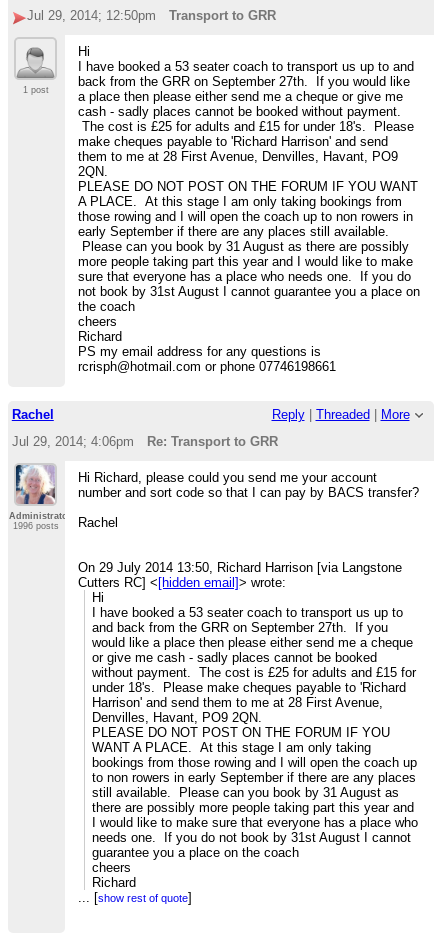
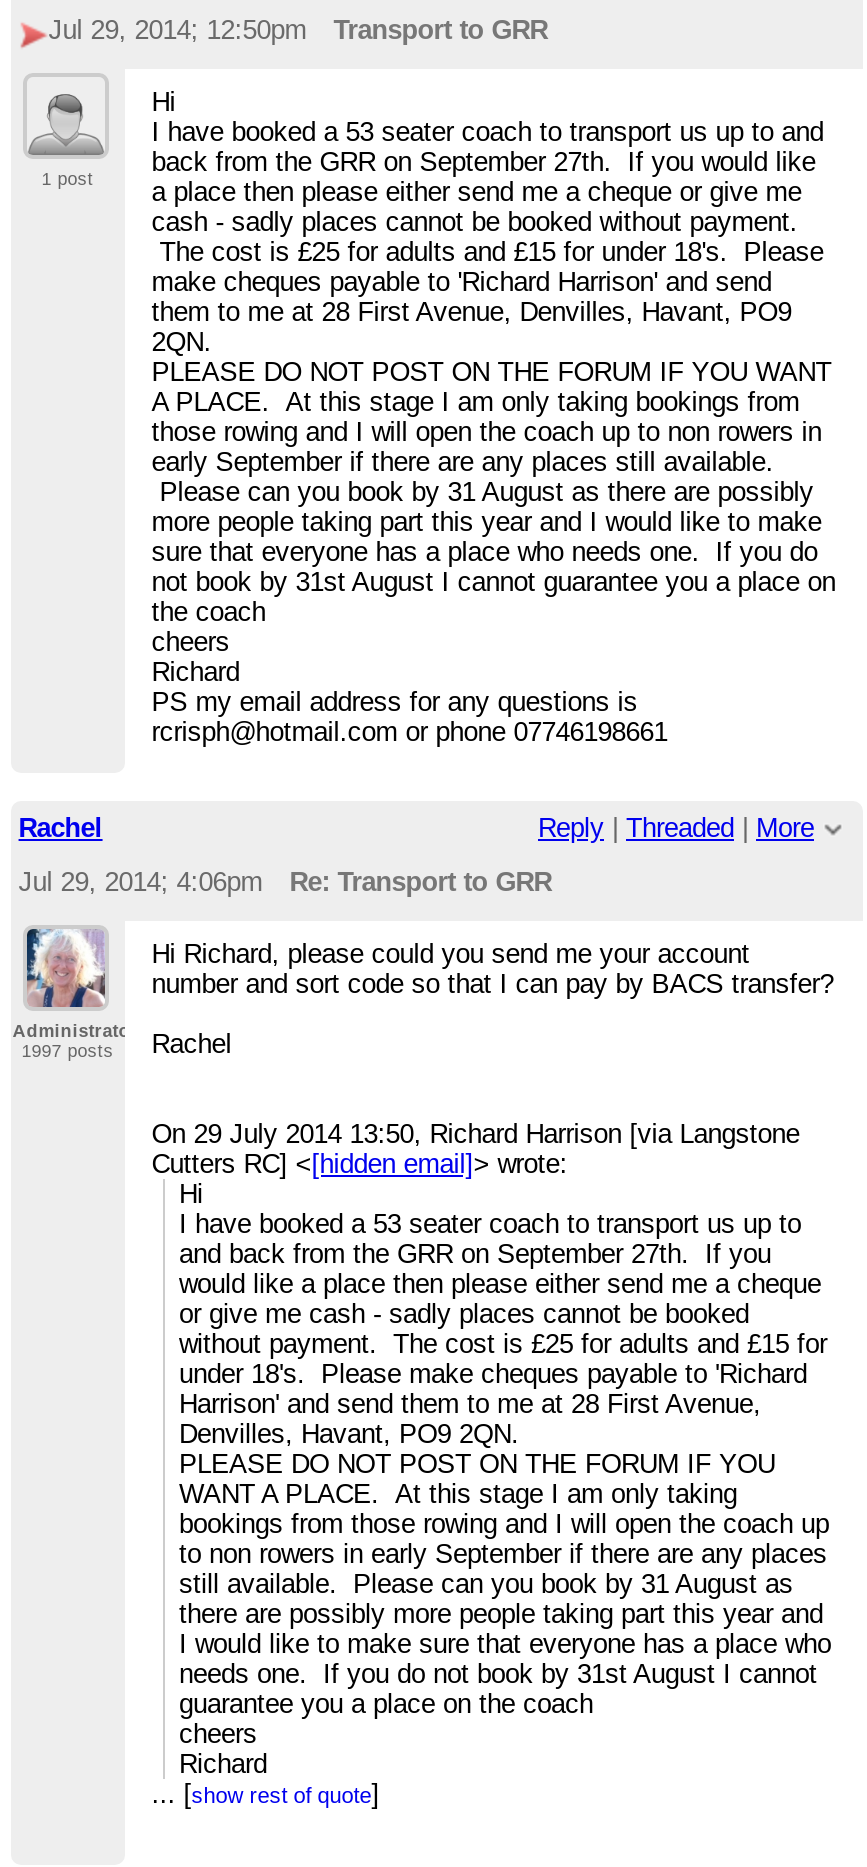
- 1996 posts
+ 1997 posts
